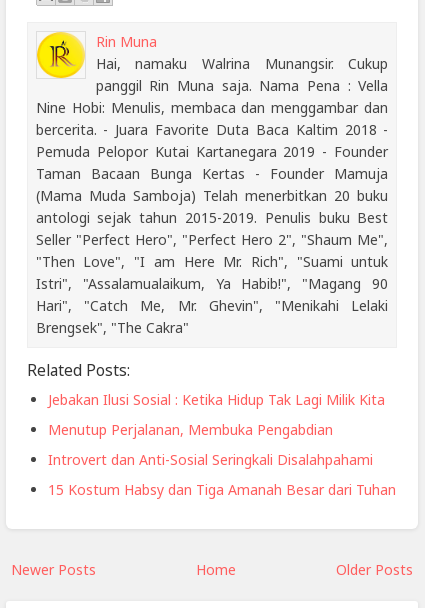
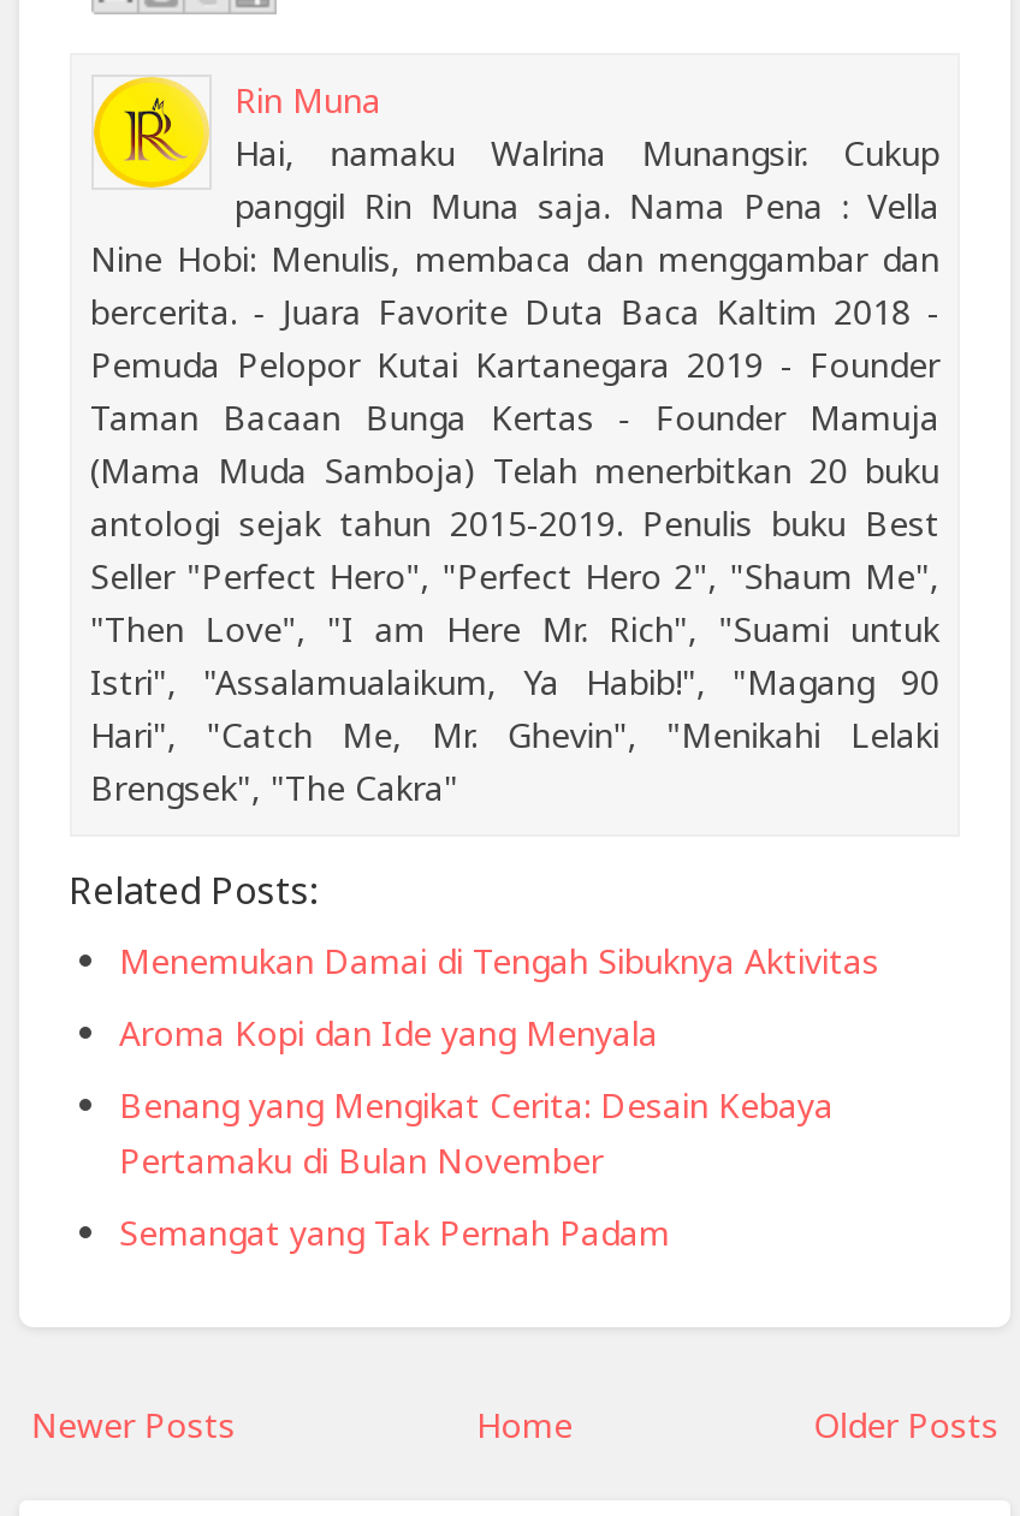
- Jebakan Ilusi Sosial : Ketika Hidup Tak Lagi Milik Kita
+ Menemukan Damai di Tengah Sibuknya Aktivitas

- Menutup Perjalanan, Membuka Pengabdian
+ Aroma Kopi dan Ide yang Menyala

- Introvert dan Anti-Sosial Seringkali Disalahpahami
+ Benang yang Mengikat Cerita: Desain Kebaya
+ Pertamaku di Bulan November

- 15 Kostum Habsy dan Tiga Amanah Besar dari Tuhan
+ Semangat yang Tak Pernah Padam
